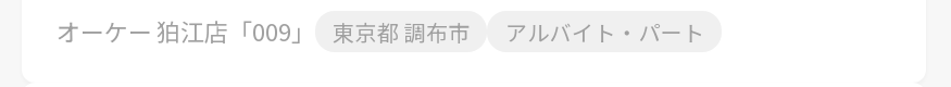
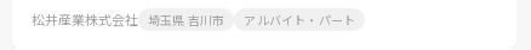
- オーケー 狛江店「009」 東京都 調布市
+ 松井産業株式会社 埼玉県 吉川市
